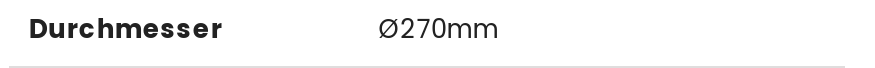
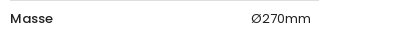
- Durchmesser
+ Masse
